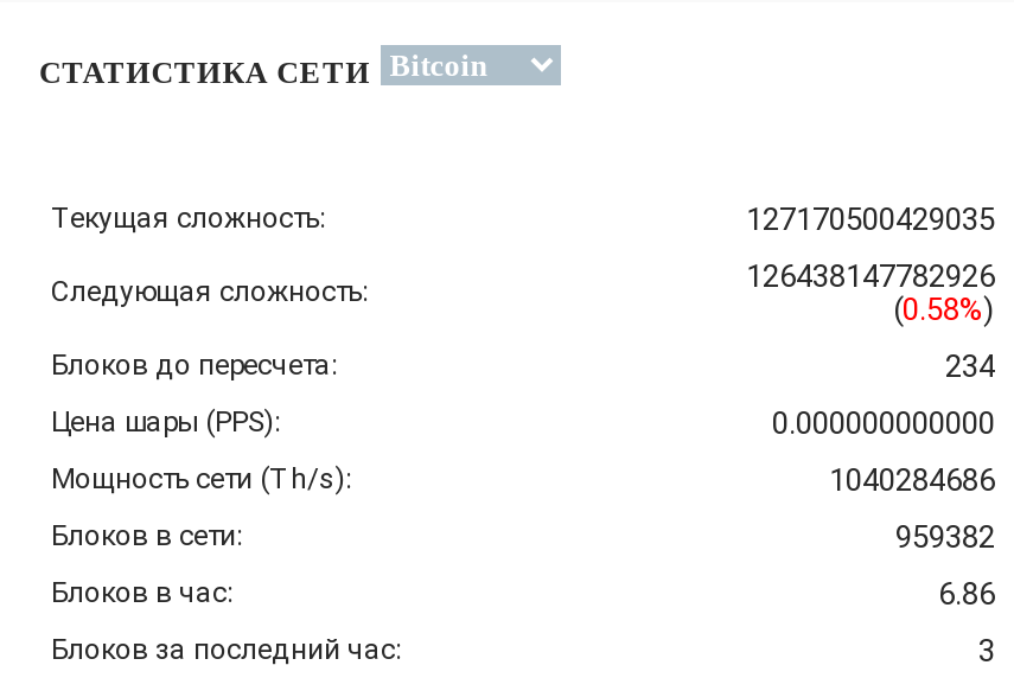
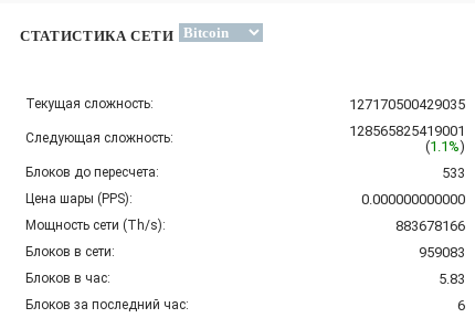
- 126438147782926
+ 128565825419001

- (0.58%)
+ (1.1%)

- 234
+ 533

- 1040284686
+ 883678166

- 959382
+ 959083

- 6.86
+ 5.83

- 3
+ 6
